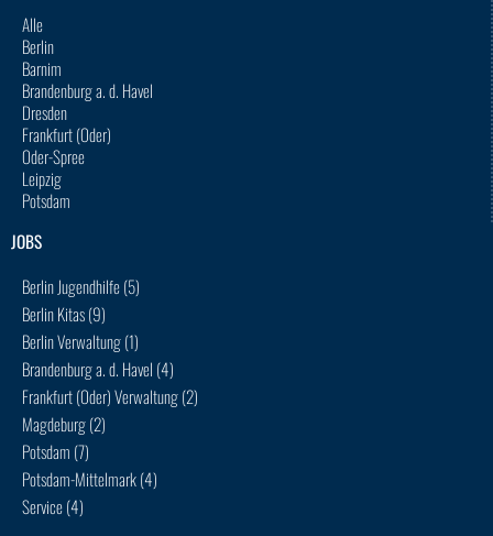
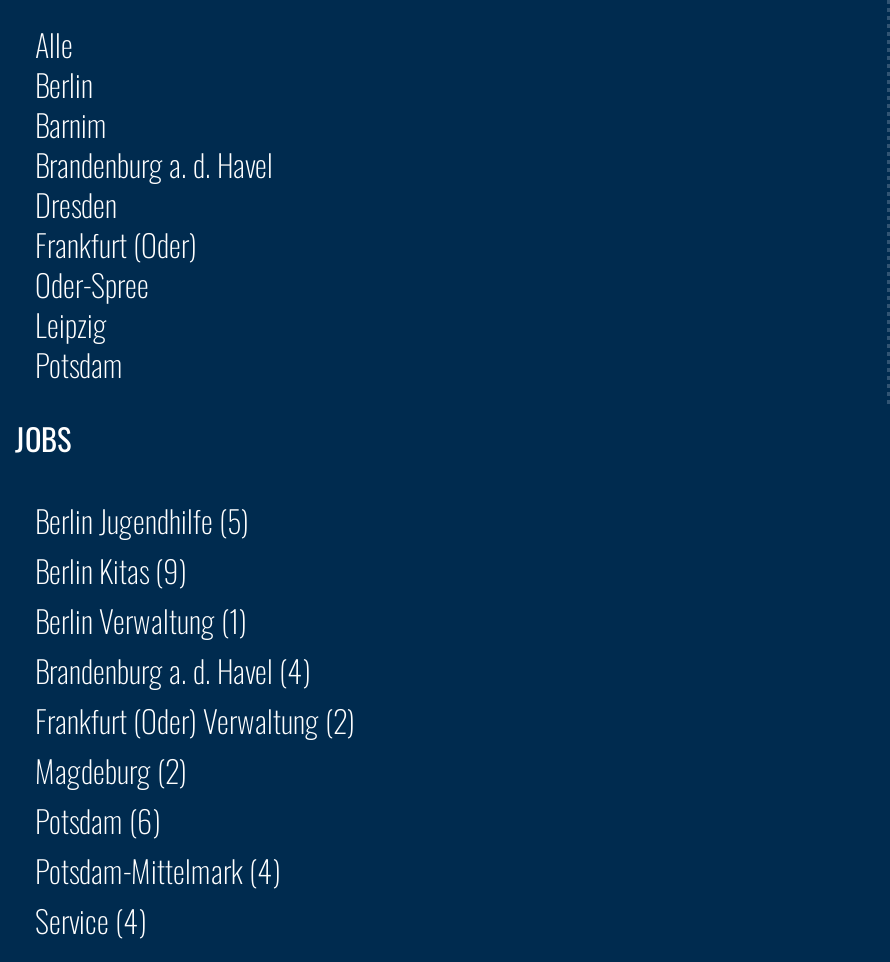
- Potsdam (7)
+ Potsdam (6)
